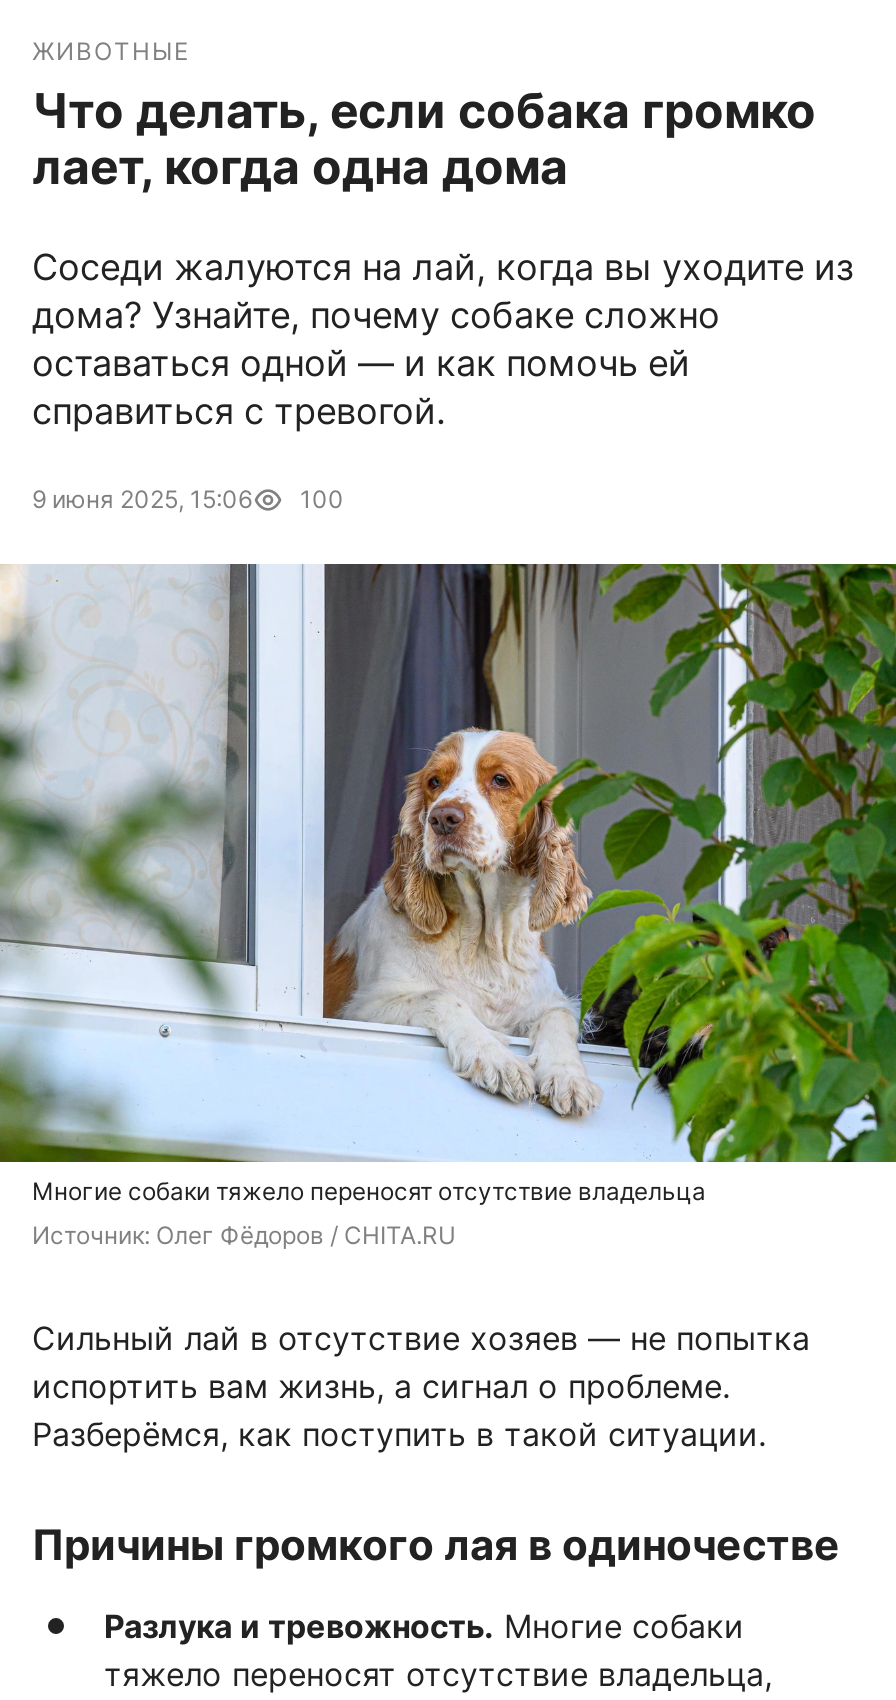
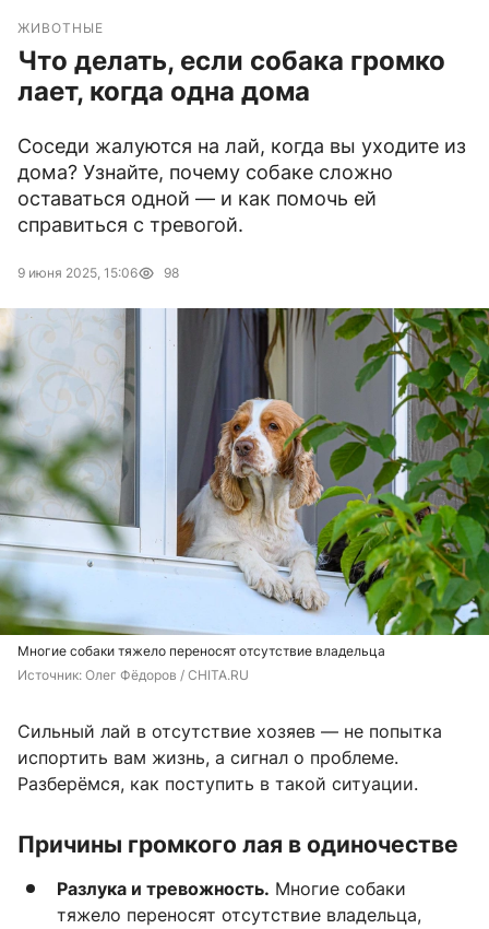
- 9 июня 2025, 15:06 100
+ 9 июня 2025, 15:06 98
